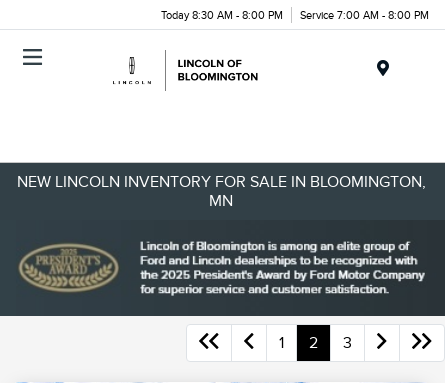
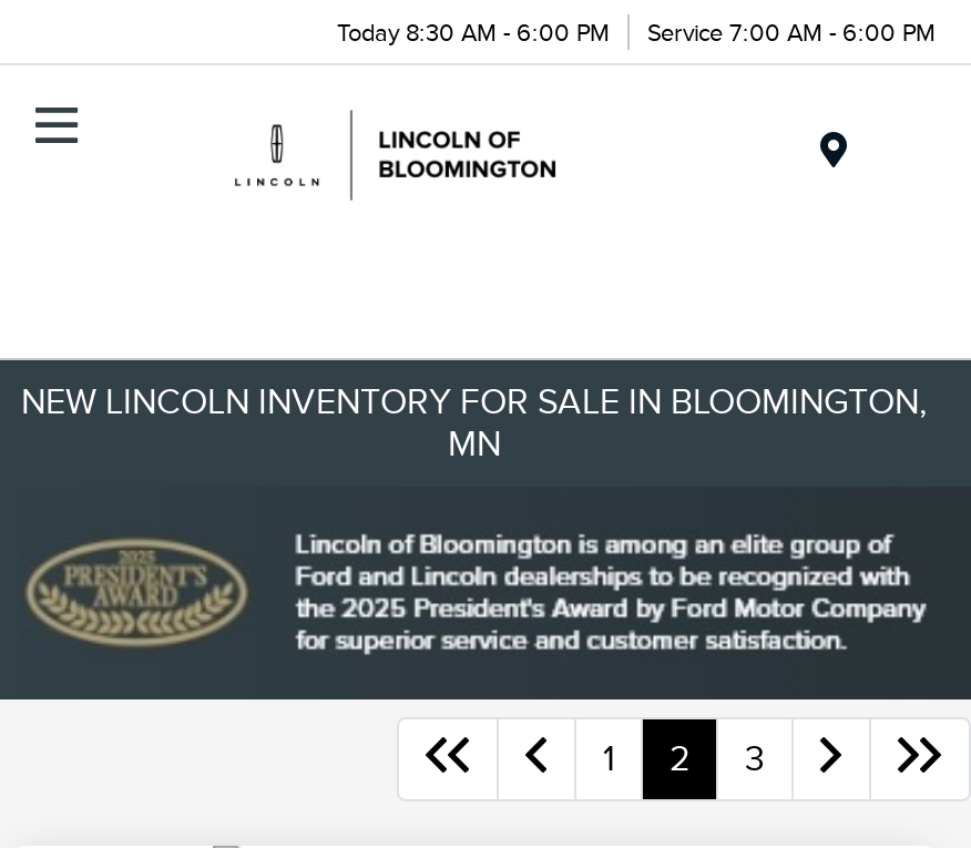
- Today 8:30 AM - 8:00 PM
+ Today 8:30 AM - 6:00 PM

- Service 7:00 AM - 8:00 PM
+ Service 7:00 AM - 6:00 PM
